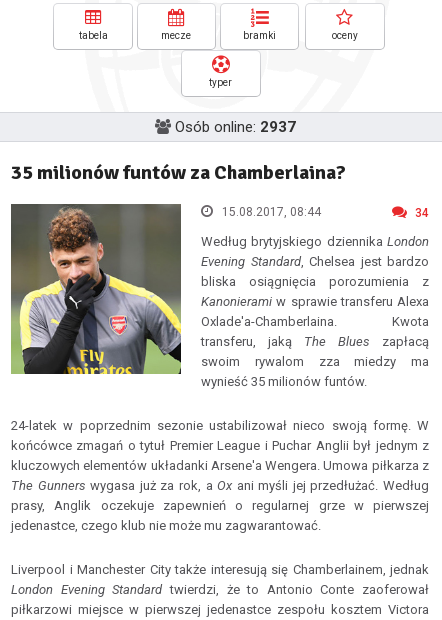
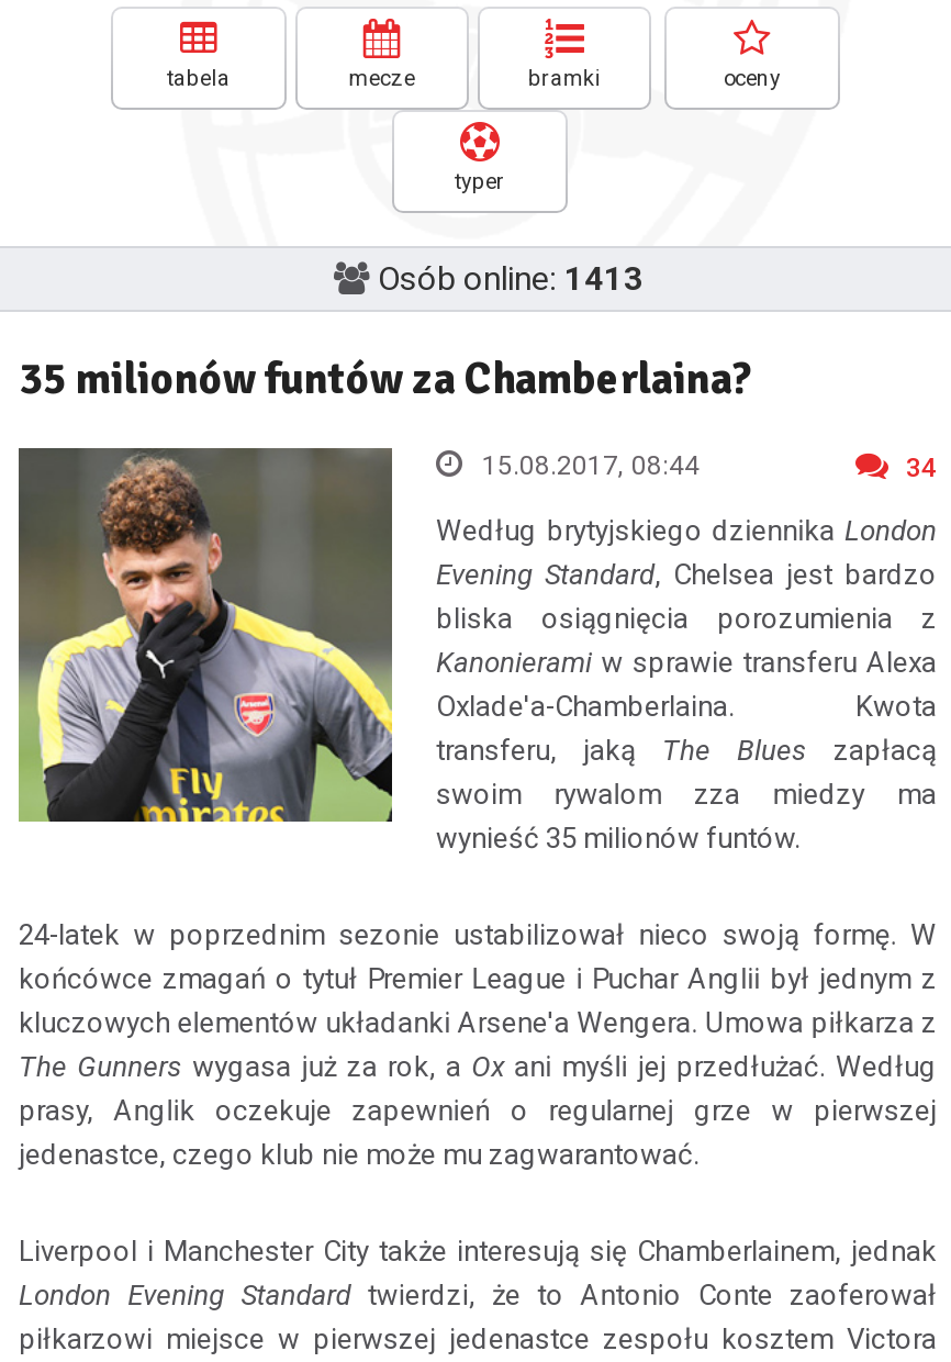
- Osób online: 2937
+ Osób online: 1413
